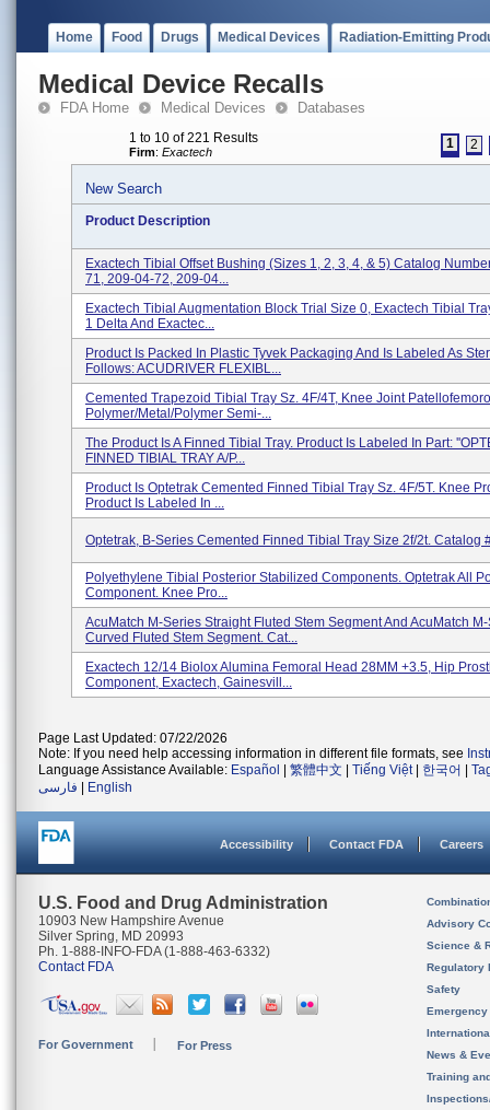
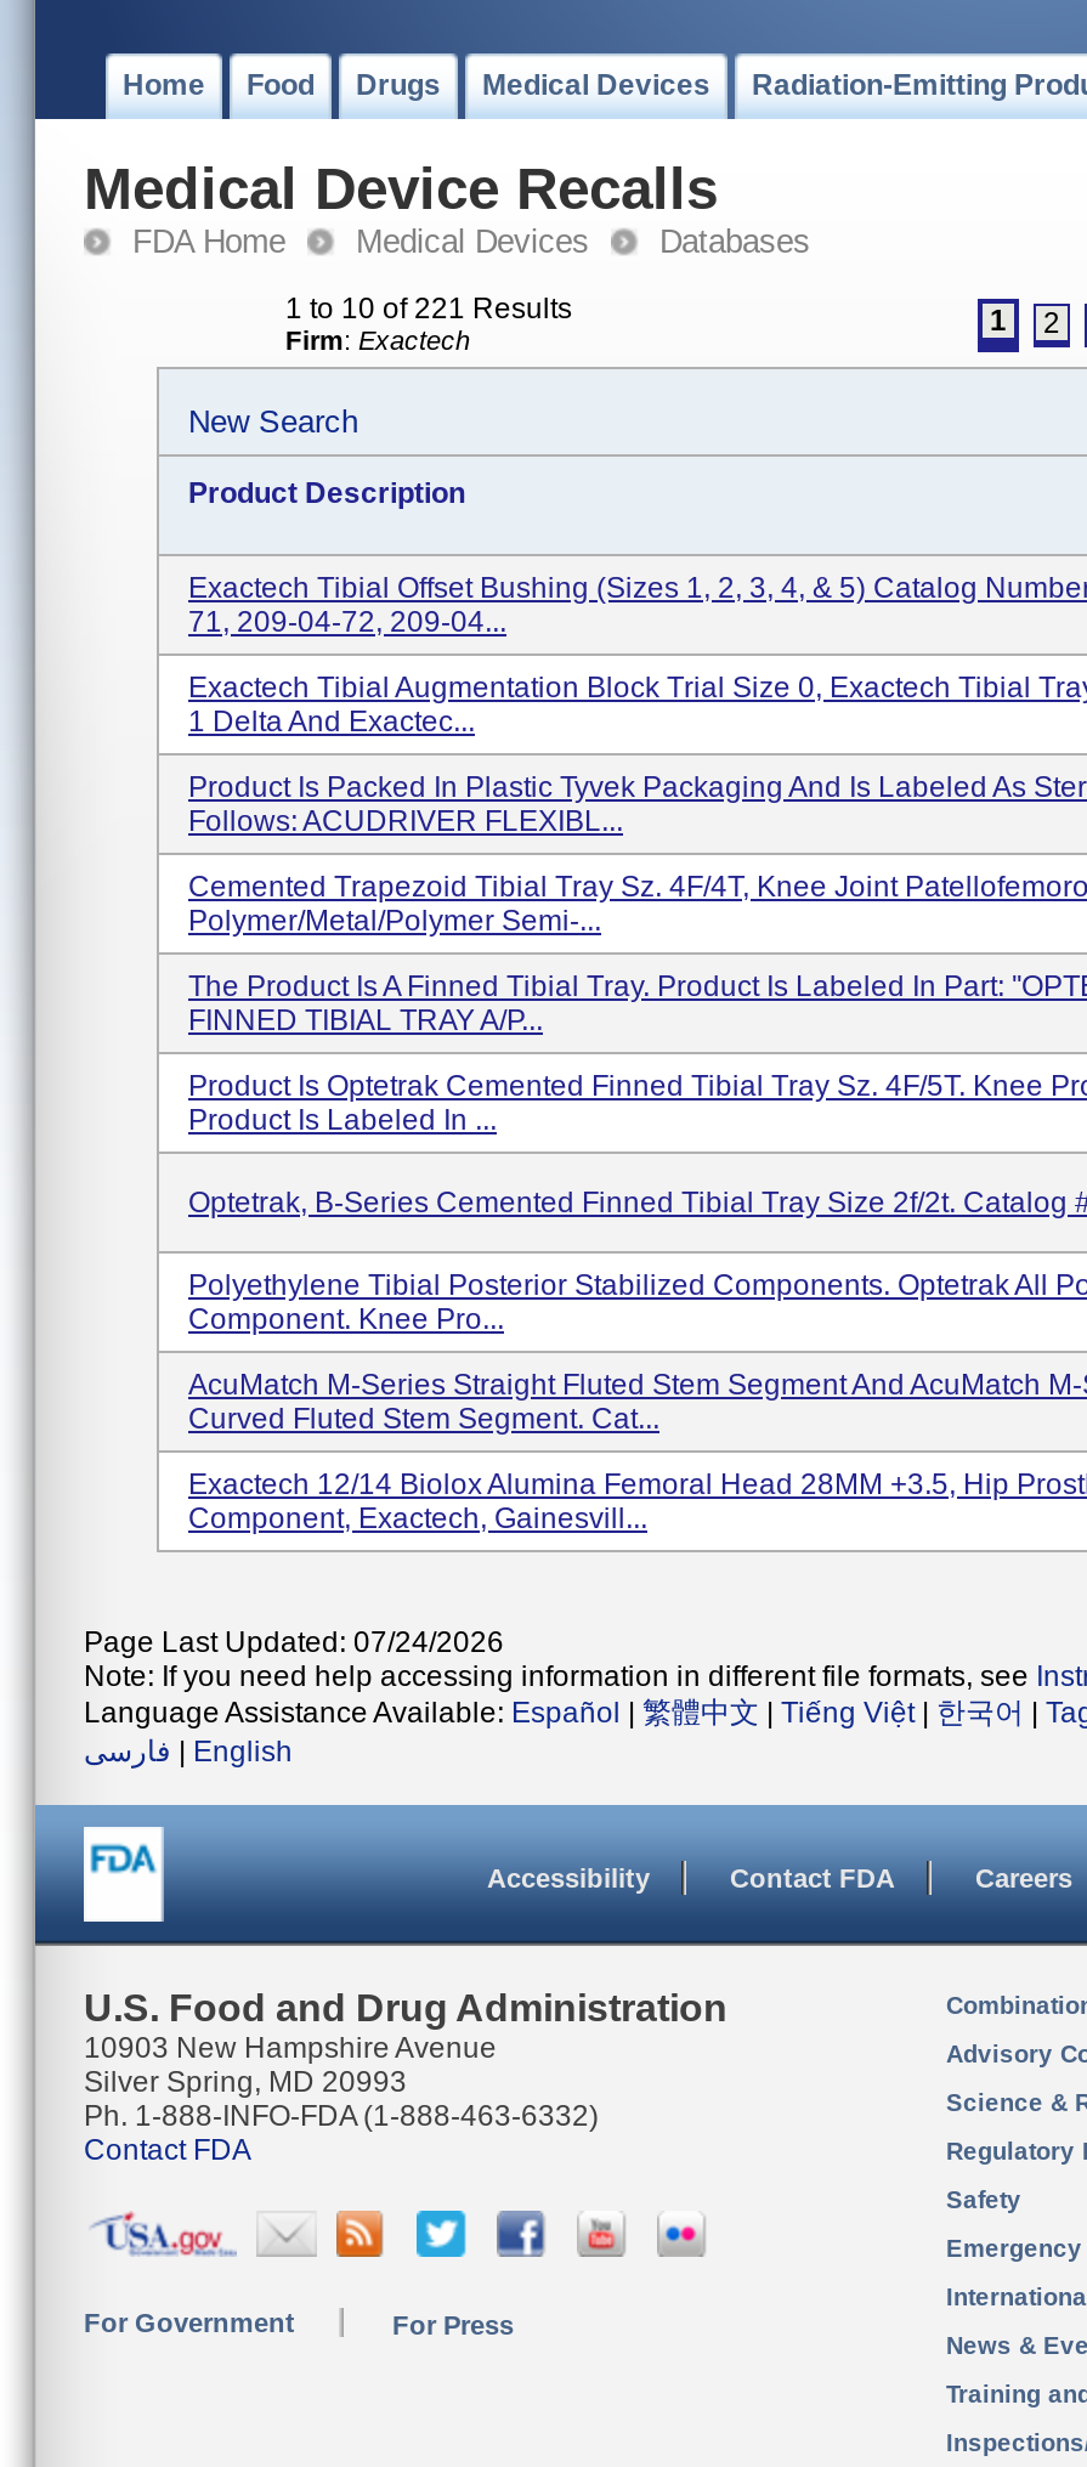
- Page Last Updated: 07/22/2026
+ Page Last Updated: 07/24/2026
